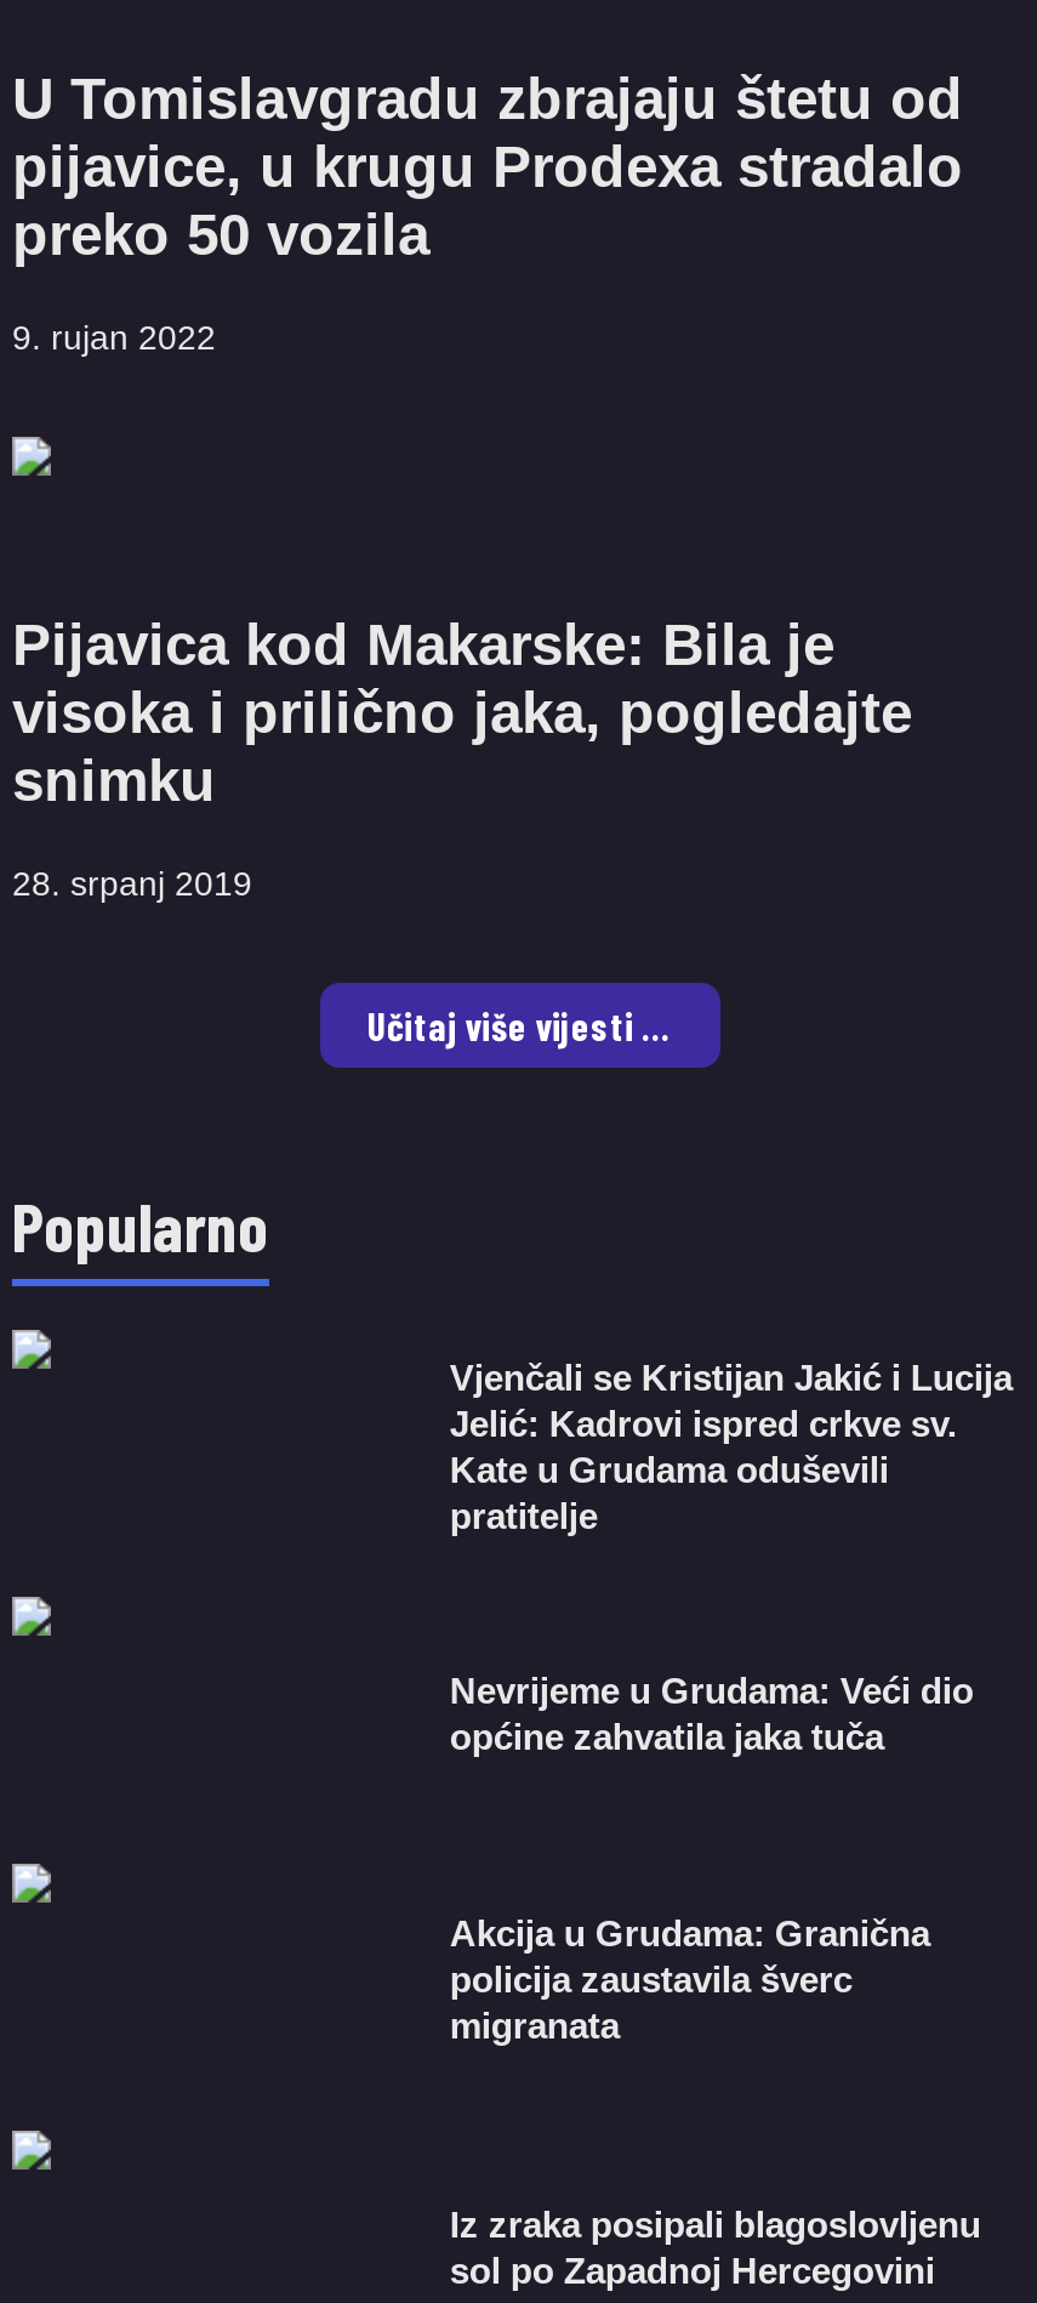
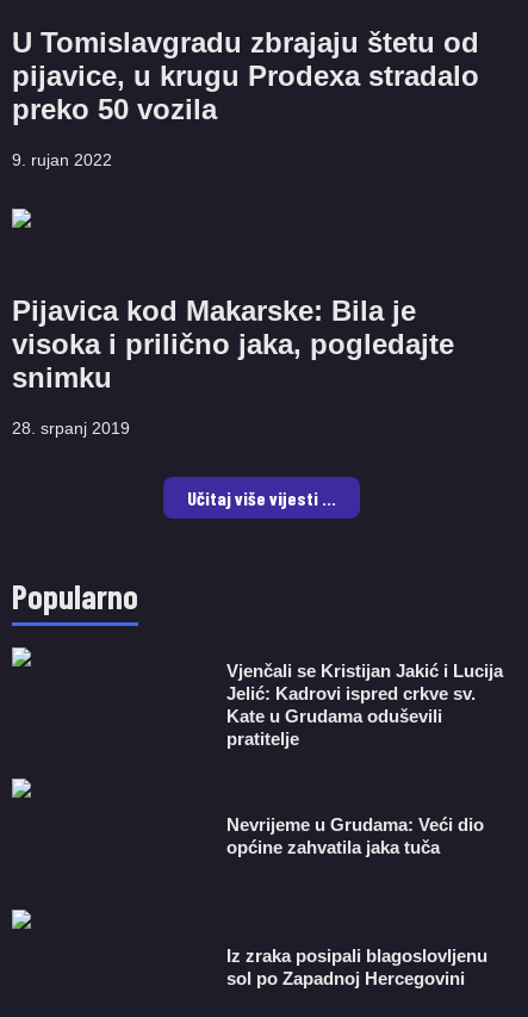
- Akcija u Grudama: Granična
- policija zaustavila šverc
- migranata
